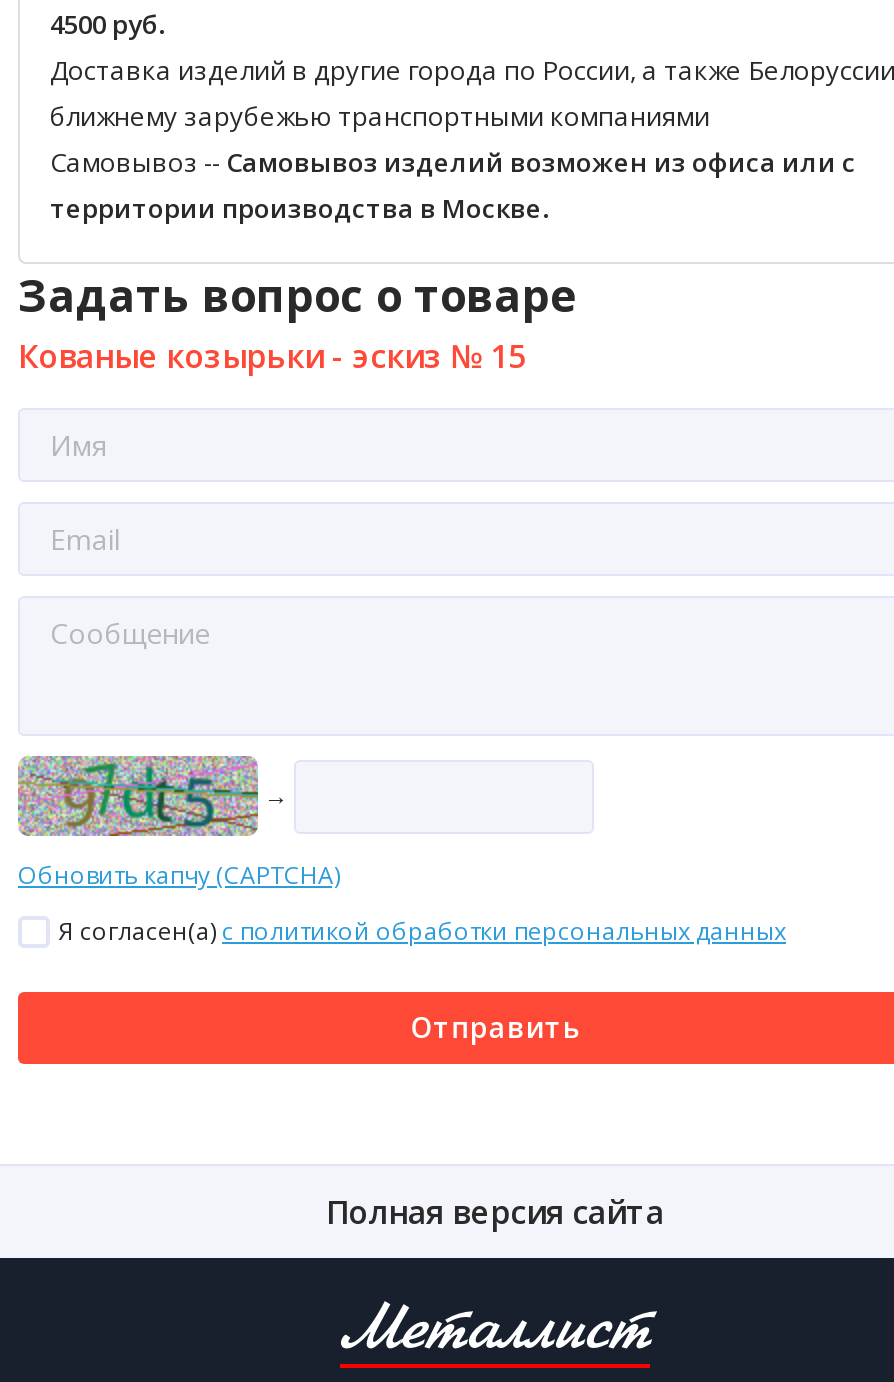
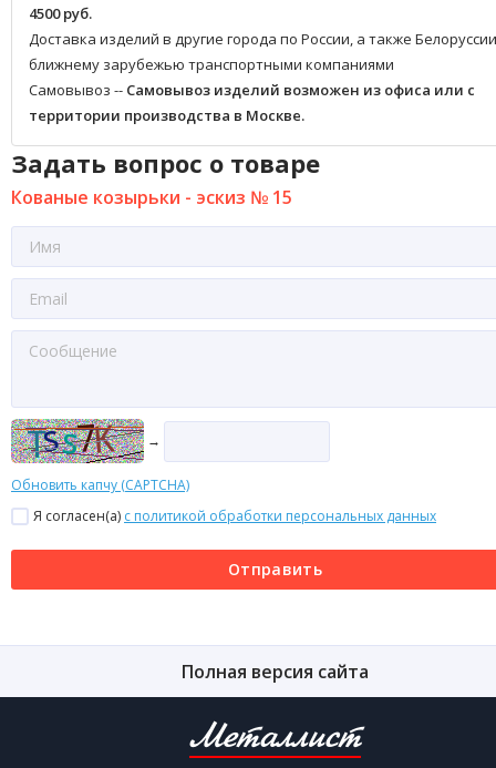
- [image]
+ [image]
